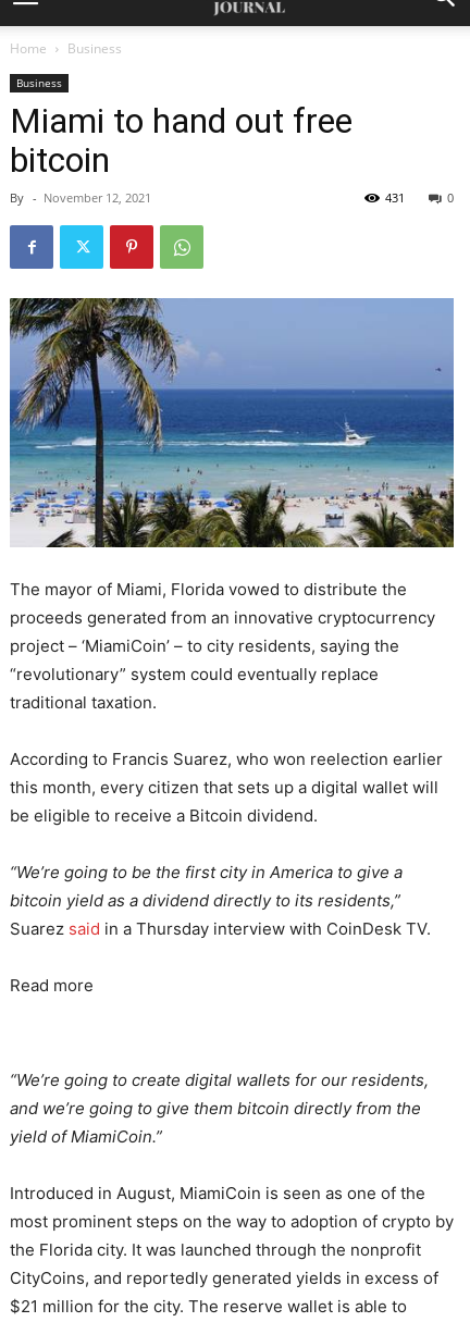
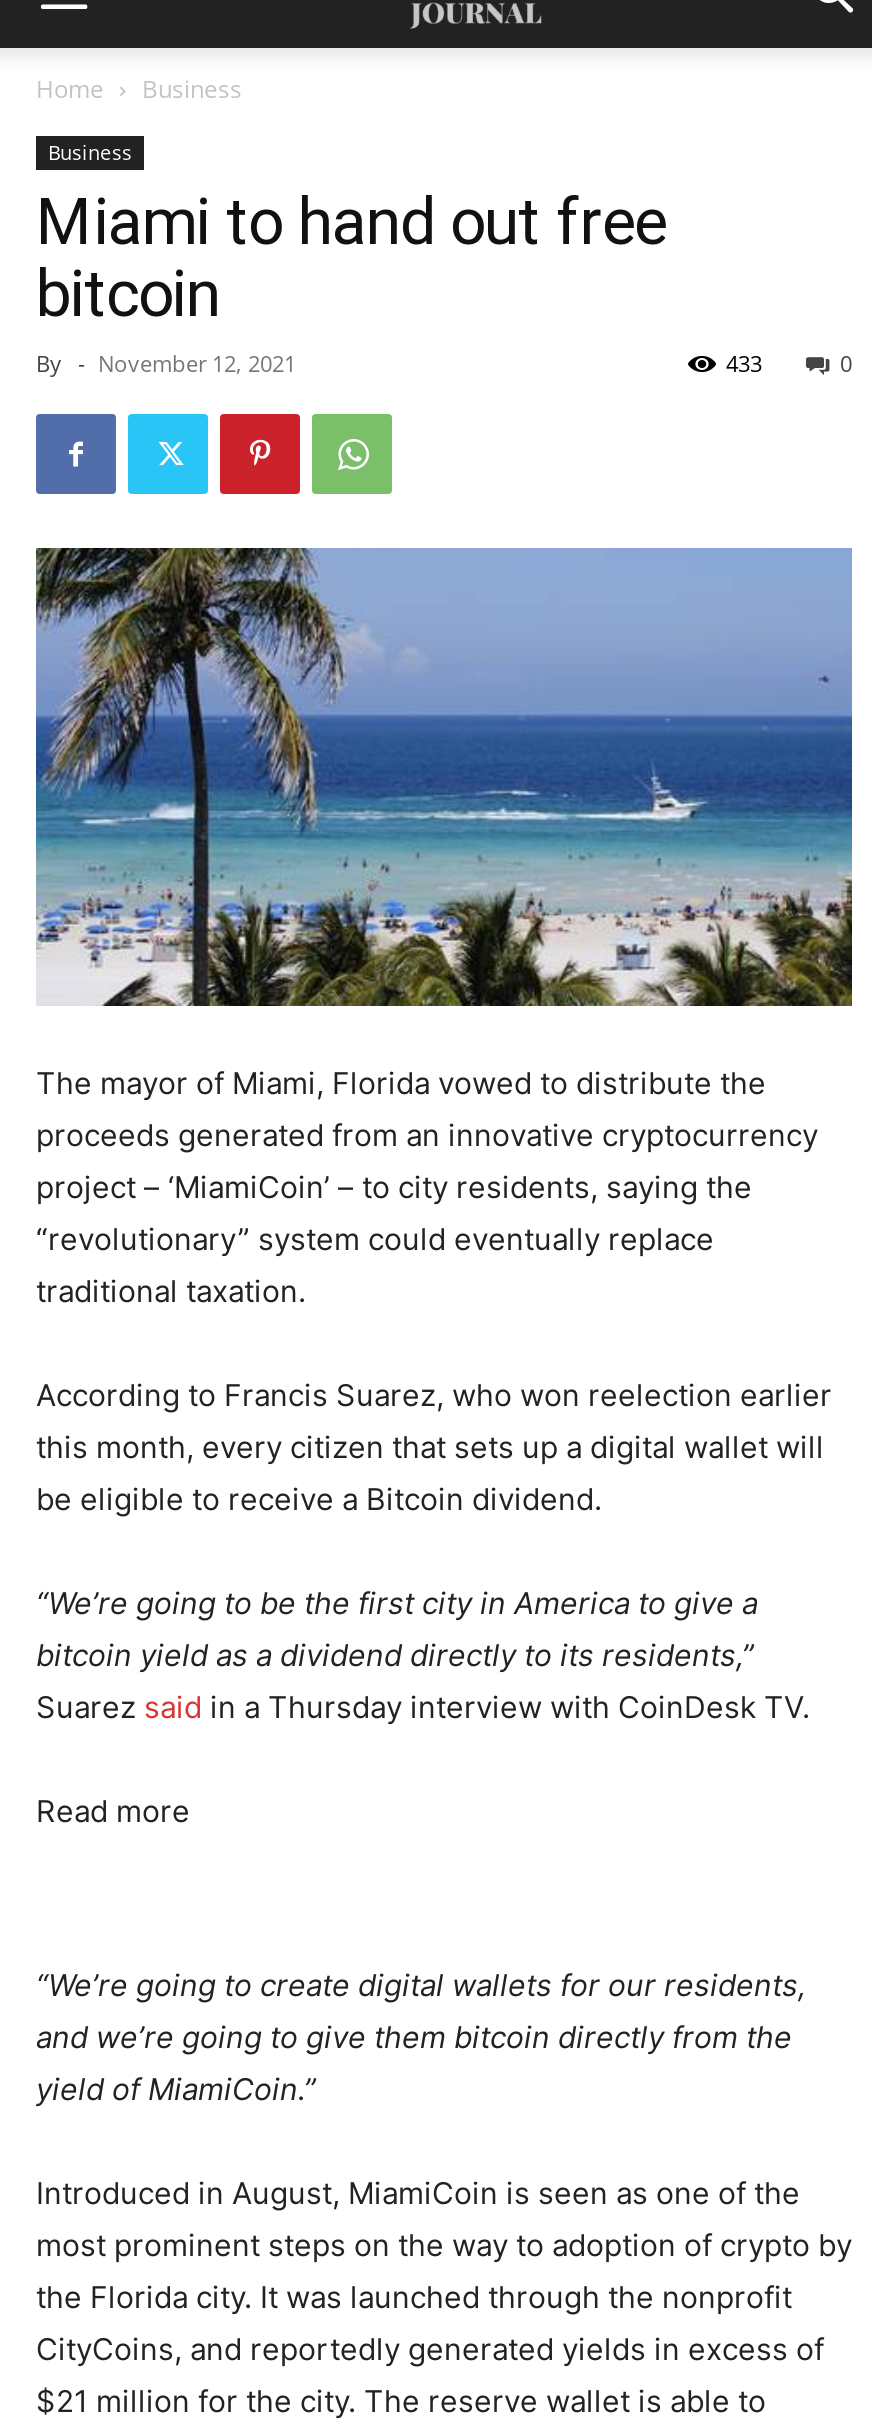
- 431
+ 433
